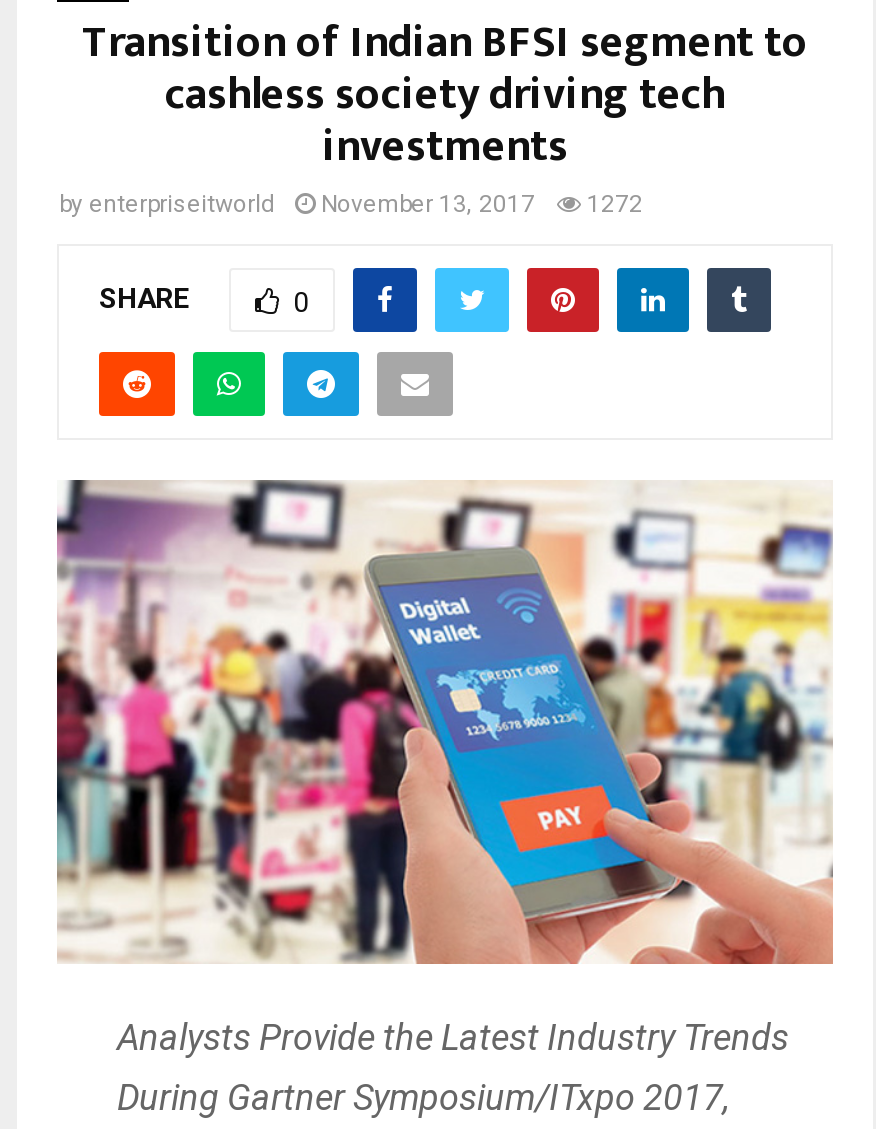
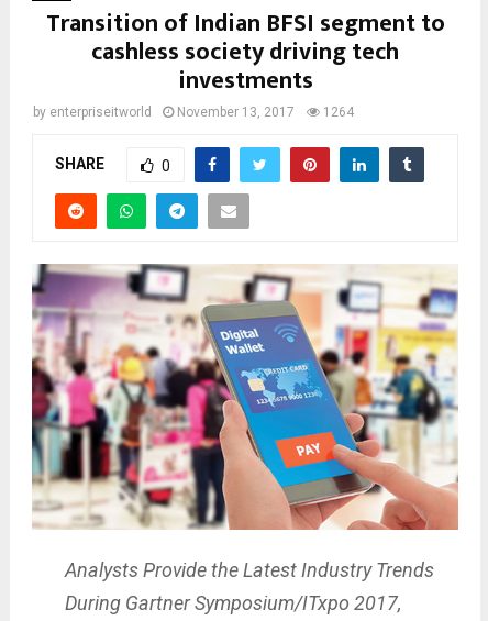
- by enterpriseitworld November 13, 2017 1272
+ by enterpriseitworld November 13, 2017 1264
